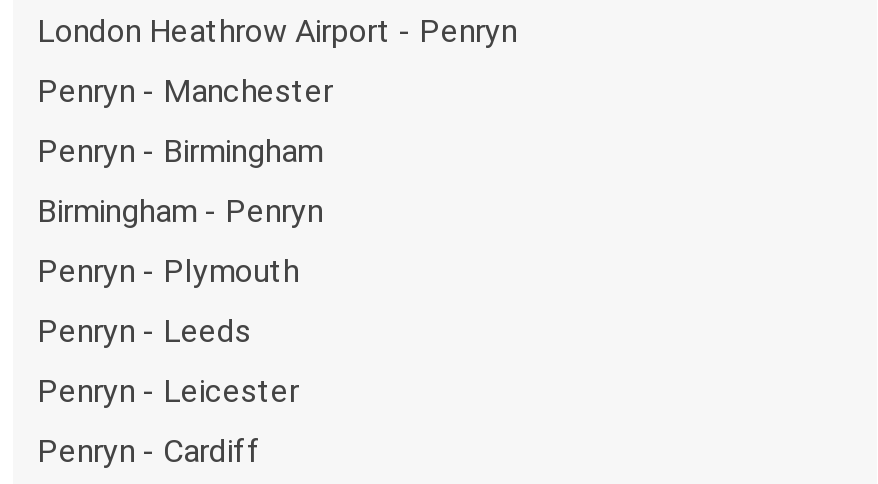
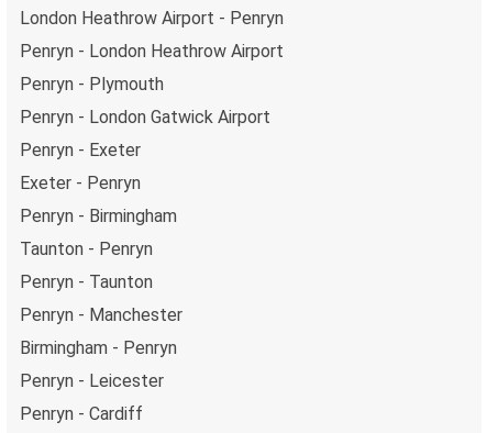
+ Penryn - London Heathrow Airport

moved down: Penryn - Manchester | Birmingham - Penryn

moved down: Penryn - Birmingham

moved up: Penryn - Plymouth

- Penryn - Leeds
+ Penryn - London Gatwick Airport
+ Penryn - Exeter
+ Exeter - Penryn
+ Taunton - Penryn
+ Penryn - Taunton
